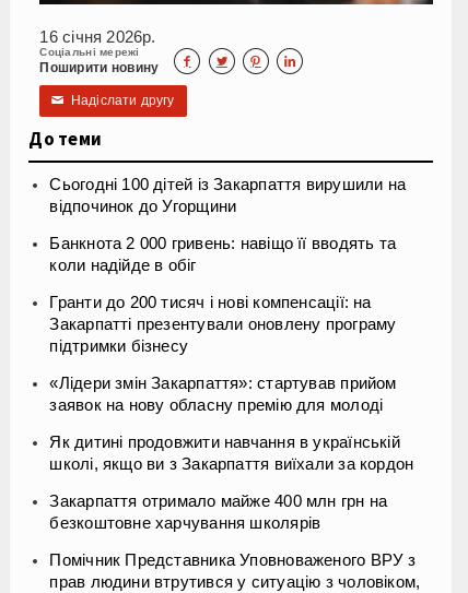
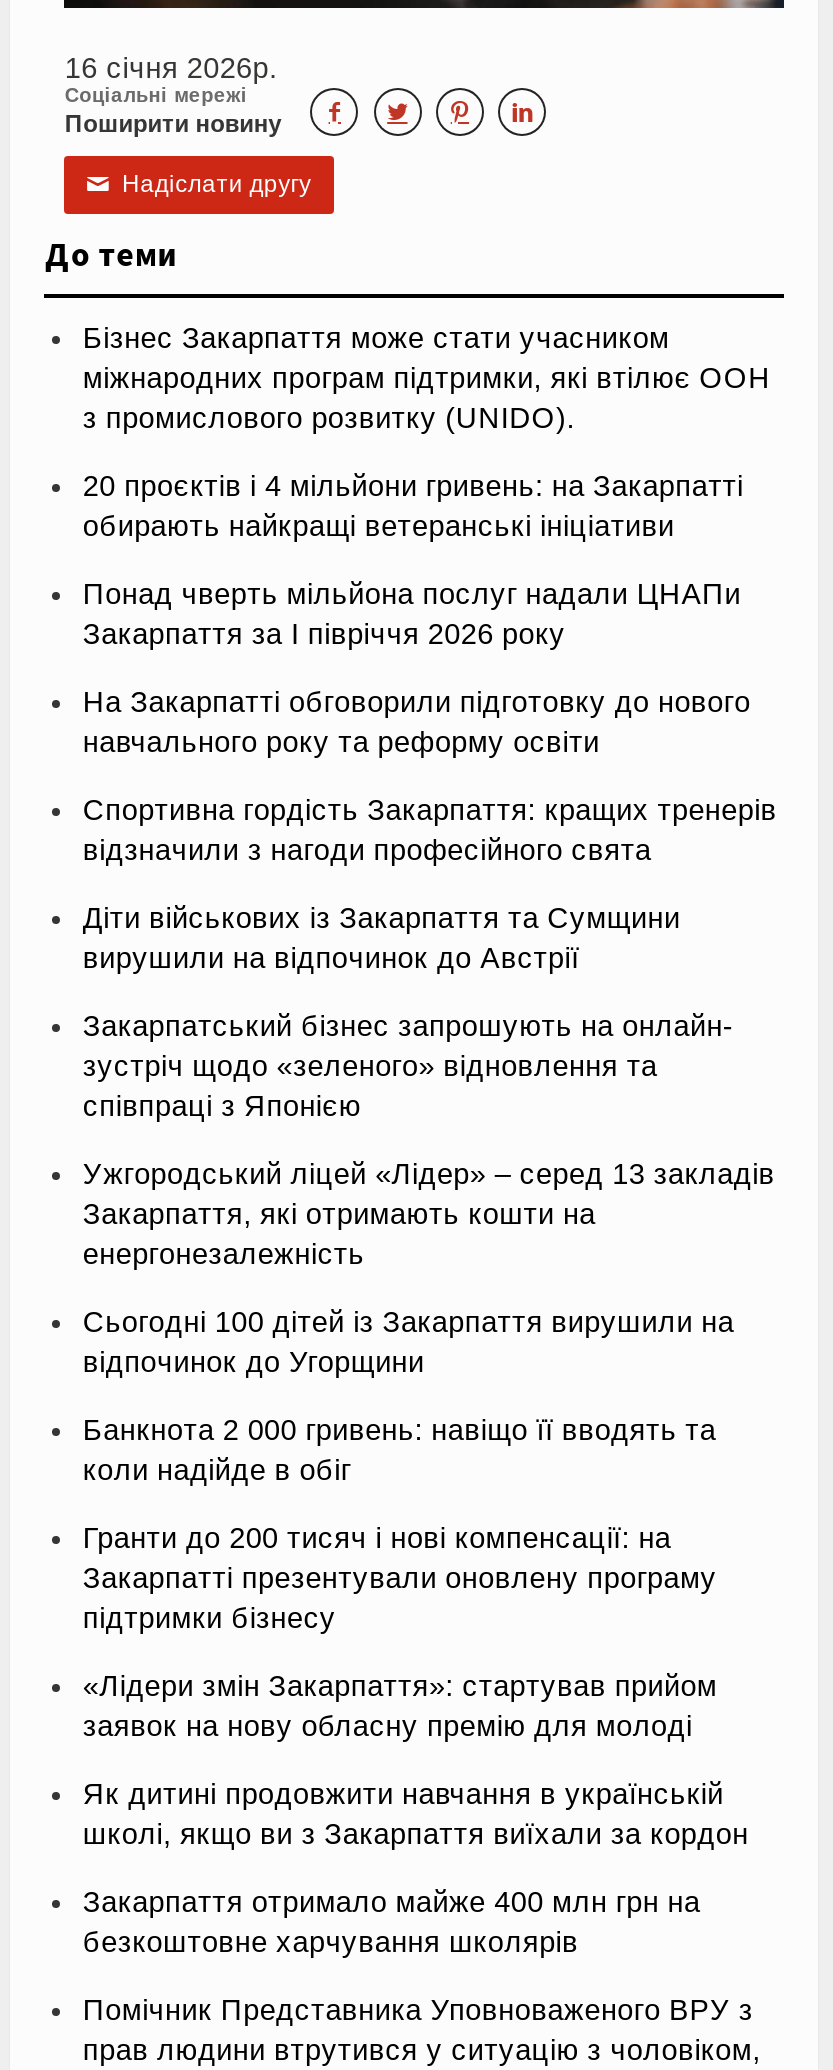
+ Бізнес Закарпаття може стати учасником
+ міжнародних програм підтримки, які втілює ООН
+ з промислового розвитку (UNIDO).
+ 20 проєктів і 4 мільйони гривень: на Закарпатті
+ обирають найкращі ветеранські ініціативи
+ Понад чверть мільйона послуг надали ЦНАПи
+ Закарпаття за І півріччя 2026 року
+ На Закарпатті обговорили підготовку до нового
+ навчального року та реформу освіти
+ Спортивна гордість Закарпаття: кращих тренерів
+ відзначили з нагоди професійного свята
+ Діти військових із Закарпаття та Сумщини
+ вирушили на відпочинок до Австрії
+ Закарпатський бізнес запрошують на онлайн-
+ зустріч щодо «зеленого» відновлення та
+ співпраці з Японією
+ Ужгородський ліцей «Лідер» – серед 13 закладів
+ Закарпаття, які отримають кошти на
+ енергонезалежність
